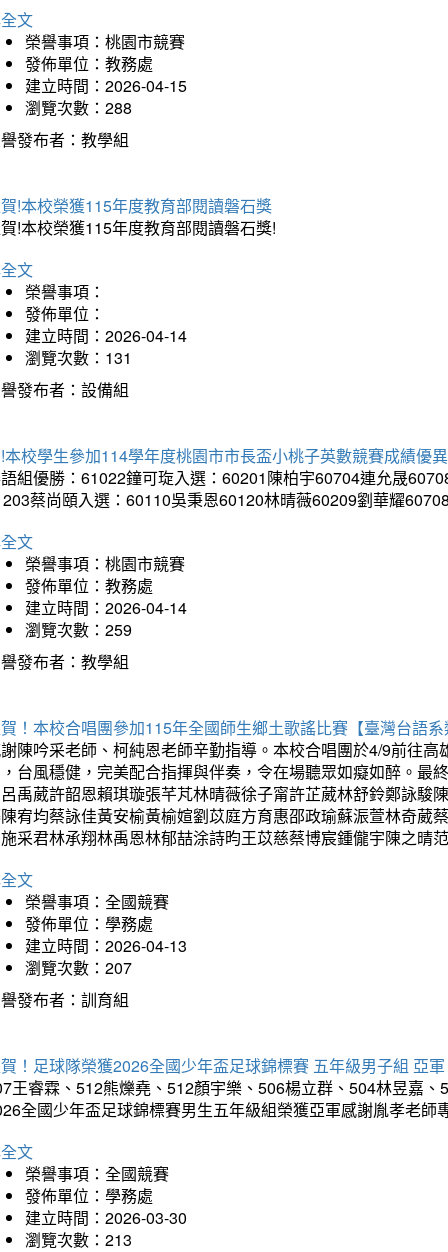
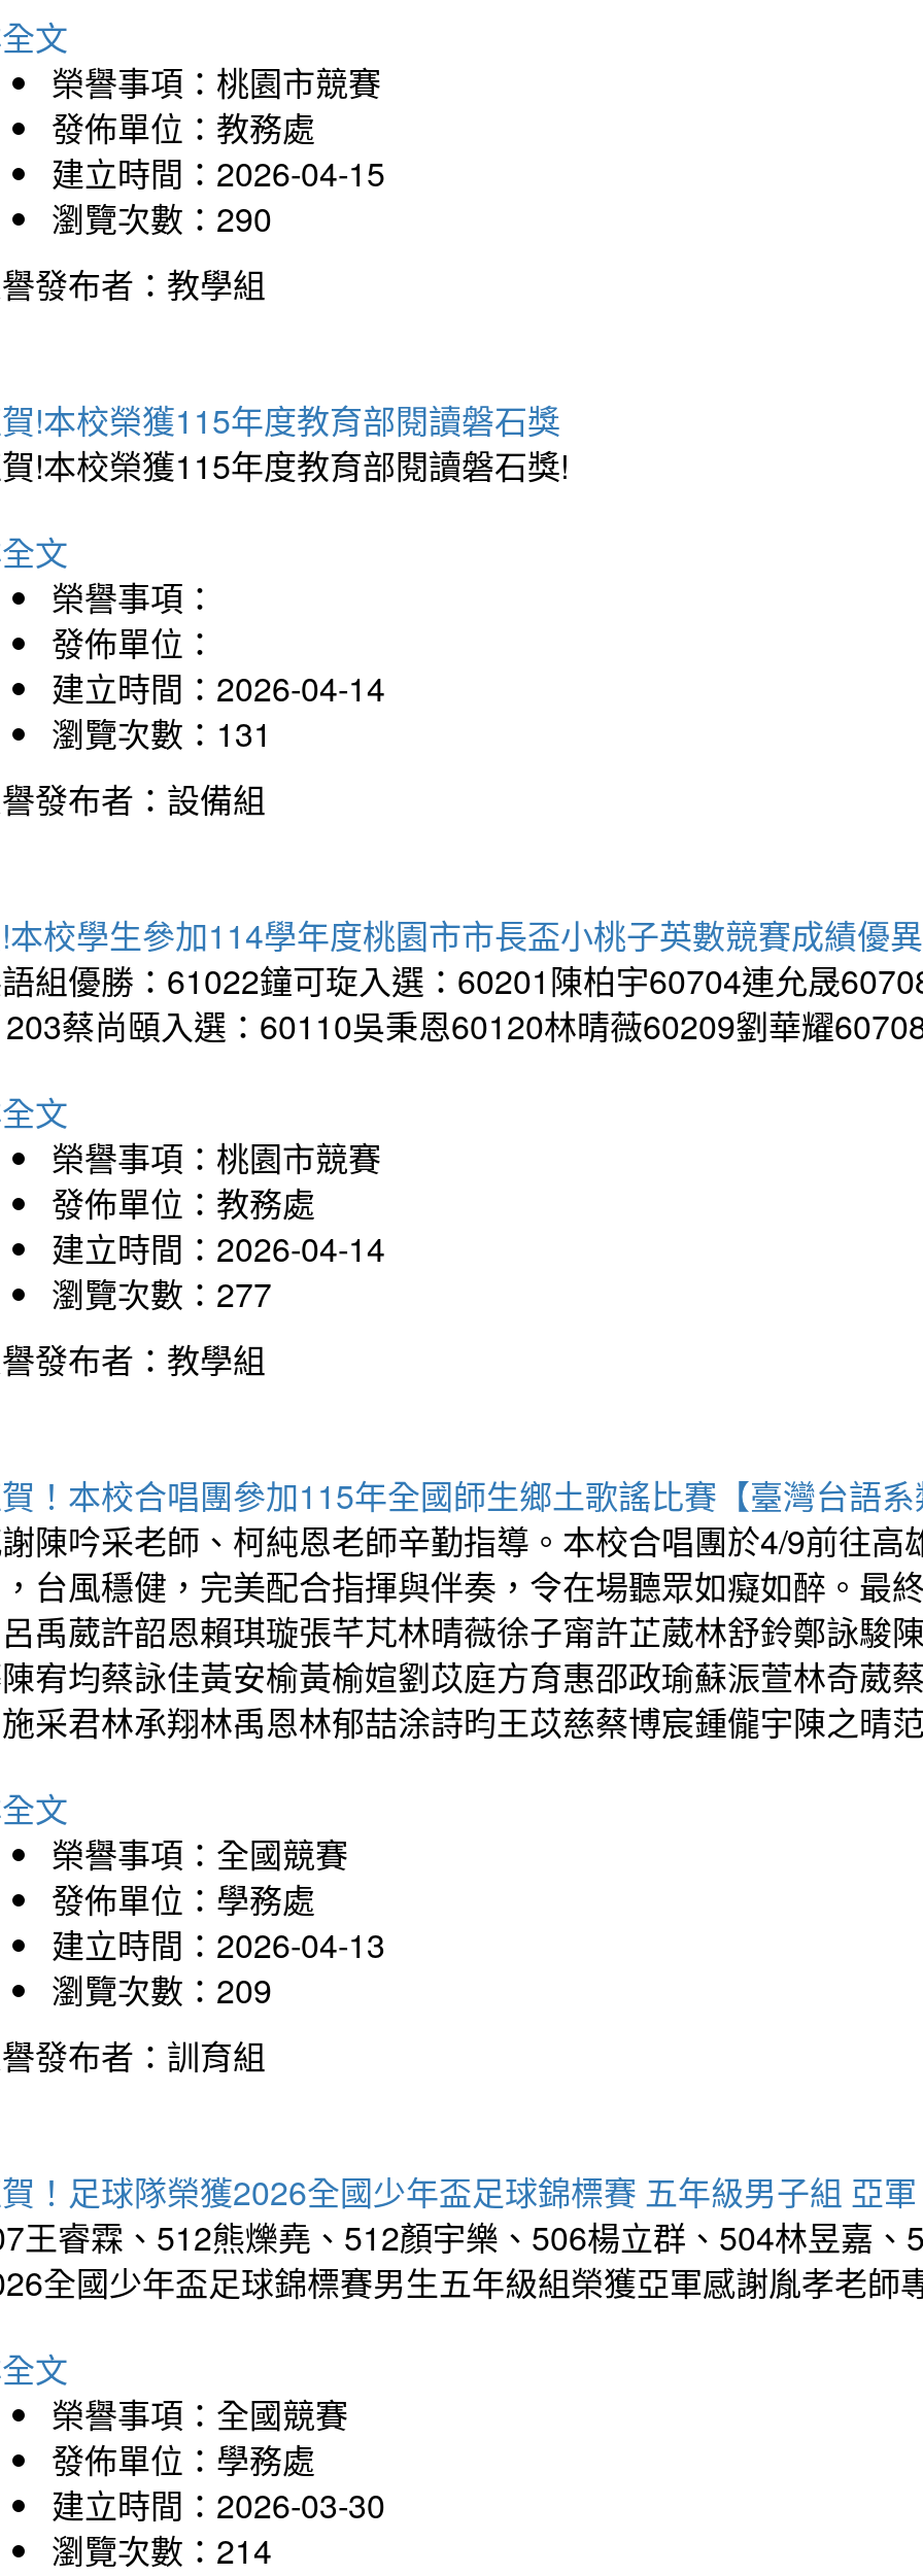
- 瀏覽次數：288
+ 瀏覽次數：290

- 瀏覽次數：259
+ 瀏覽次數：277

- 瀏覽次數：207
+ 瀏覽次數：209

- 瀏覽次數：213
+ 瀏覽次數：214
